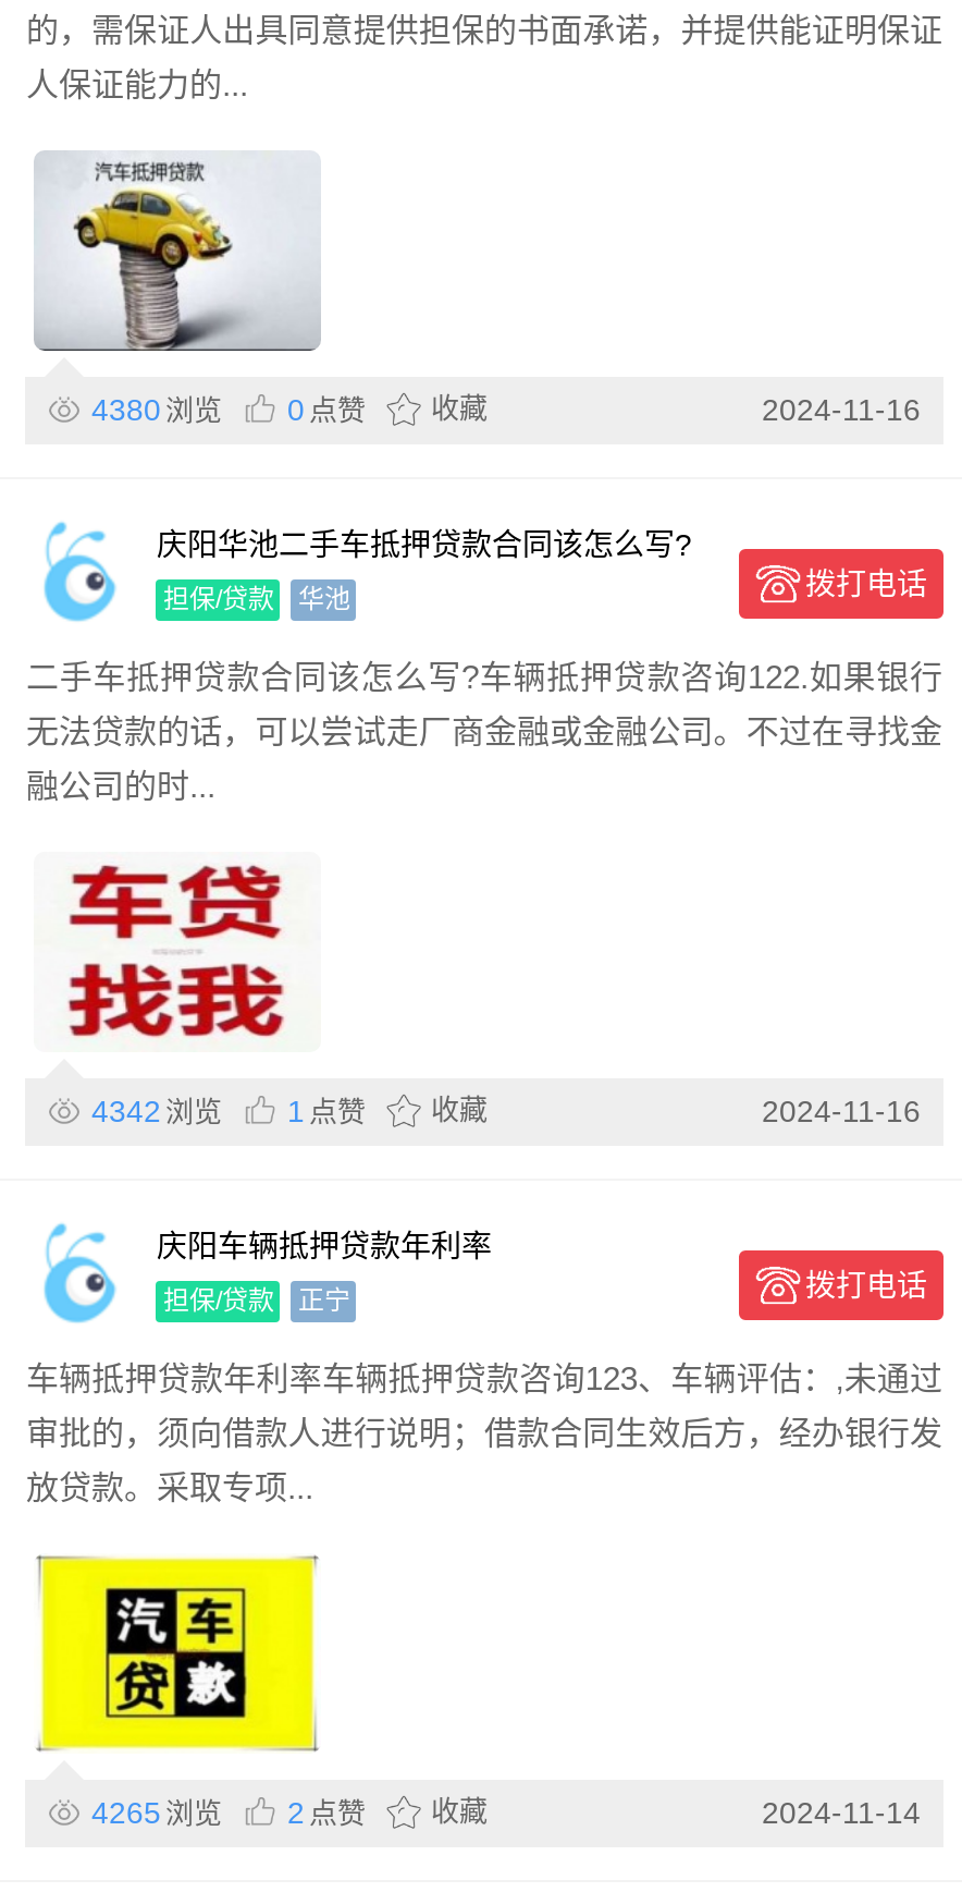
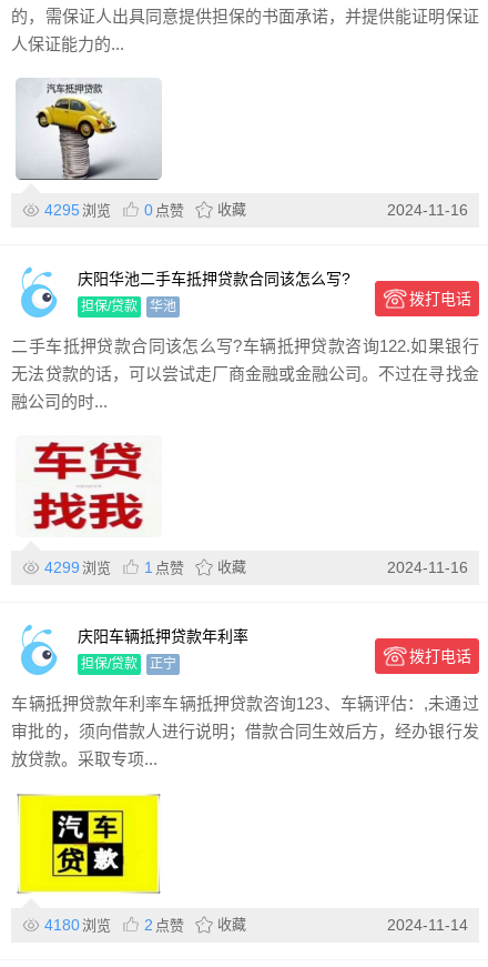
- 4380 浏览 0 点赞 收藏
+ 4295 浏览 0 点赞 收藏

- 4342 浏览 1 点赞 收藏
+ 4299 浏览 1 点赞 收藏

- 4265 浏览 2 点赞 收藏
+ 4180 浏览 2 点赞 收藏
